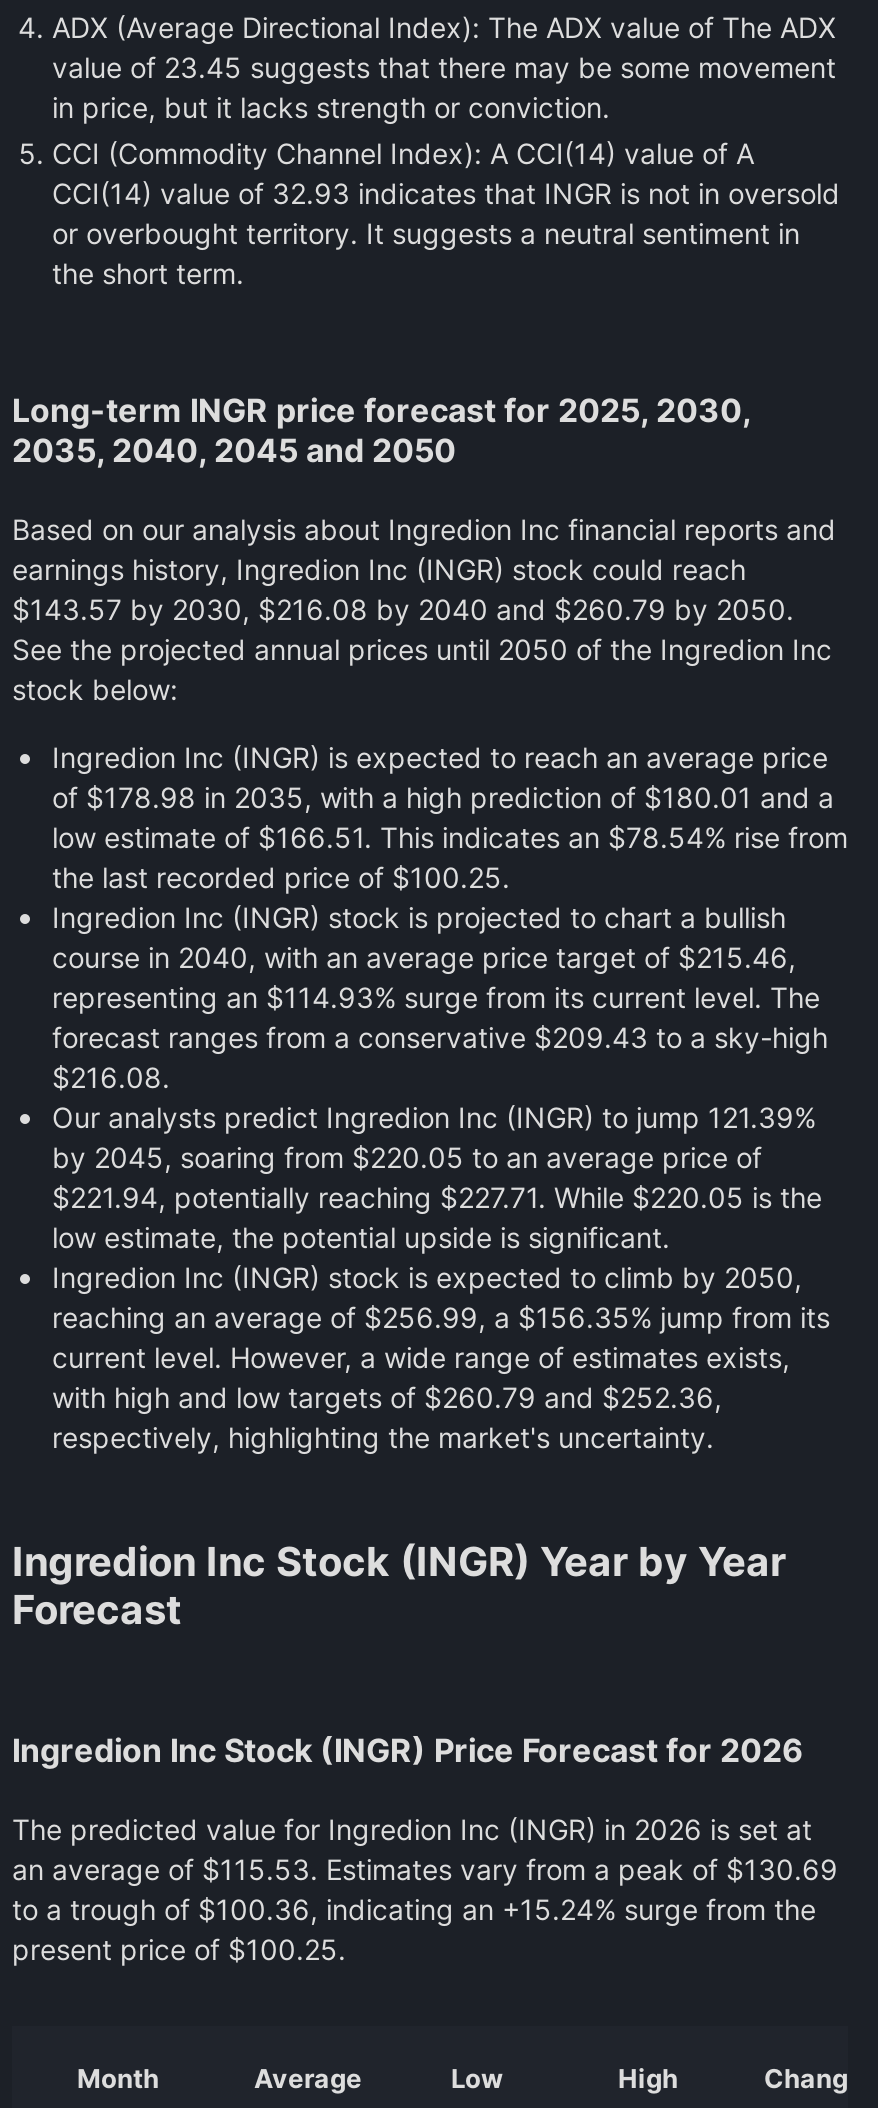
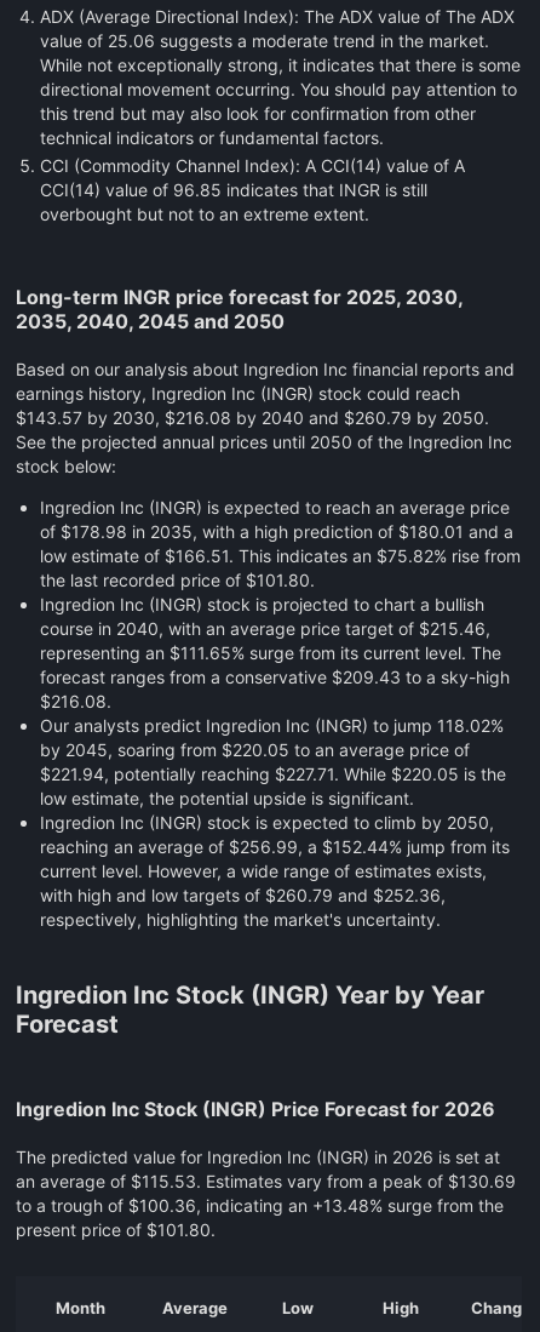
- value of 23.45 suggests that there may be some movement
- in price, but it lacks strength or conviction.
+ value of 25.06 suggests a moderate trend in the market.
+ While not exceptionally strong, it indicates that there is some
+ directional movement occurring. You should pay attention to
+ this trend but may also look for confirmation from other
+ technical indicators or fundamental factors.

moved down: CCI (Commodity Channel Index): A CCI(14) value of A

- CCI(14) value of 32.93 indicates that INGR is not in oversold
- or overbought territory. It suggests a neutral sentiment in
- the short term.
+ CCI(14) value of 96.85 indicates that INGR is still
+ overbought but not to an extreme extent.

- low estimate of $166.51. This indicates an $78.54% rise from
+ low estimate of $166.51. This indicates an $75.82% rise from

- the last recorded price of $100.25.
+ the last recorded price of $101.80.

- representing an $114.93% surge from its current level. The
+ representing an $111.65% surge from its current level. The

- Our analysts predict Ingredion Inc (INGR) to jump 121.39%
+ Our analysts predict Ingredion Inc (INGR) to jump 118.02%

- reaching an average of $256.99, a $156.35% jump from its
+ reaching an average of $256.99, a $152.44% jump from its

- to a trough of $100.36, indicating an +15.24% surge from the
+ to a trough of $100.36, indicating an +13.48% surge from the

- present price of $100.25.
+ present price of $101.80.
